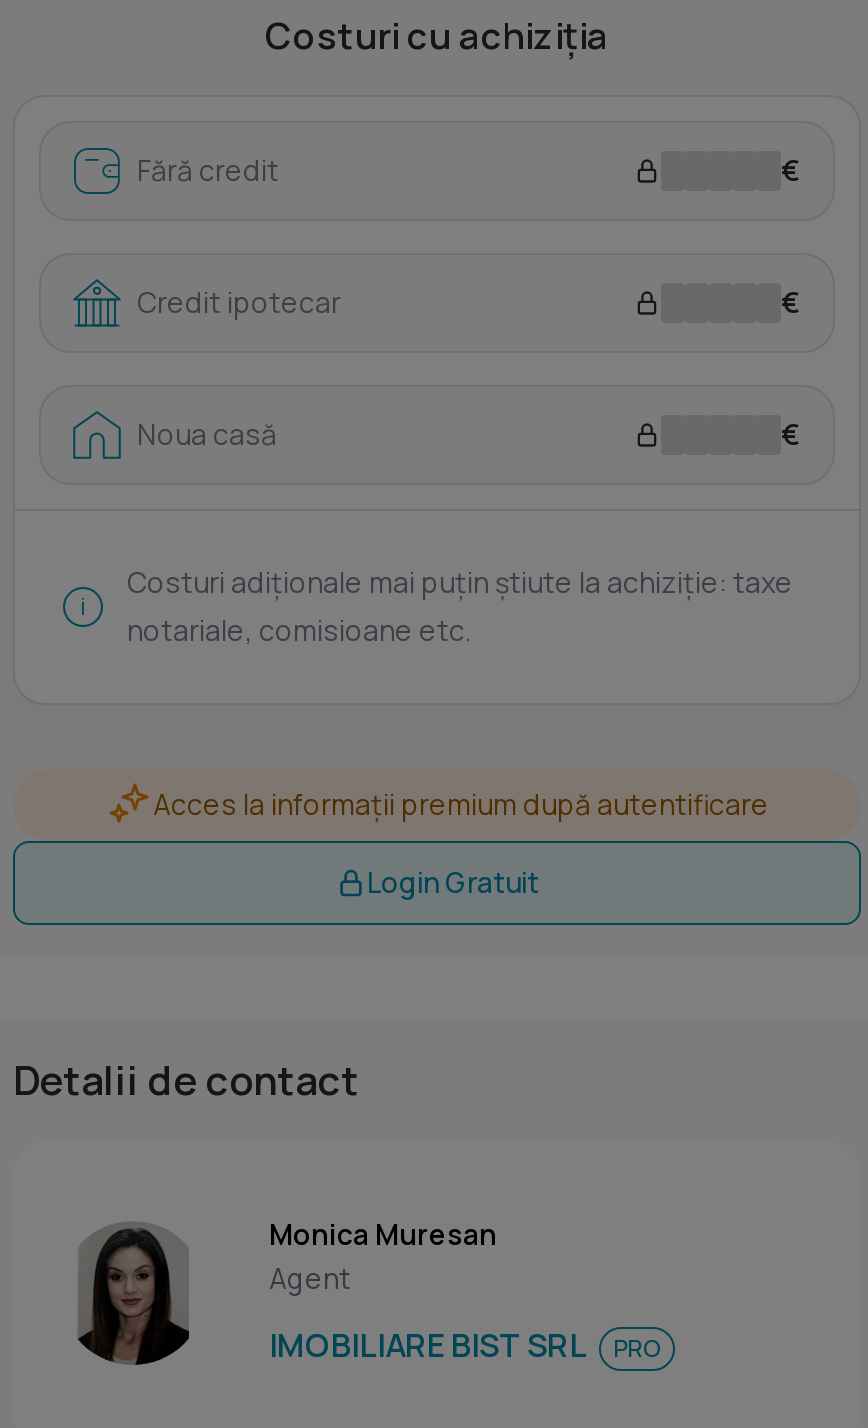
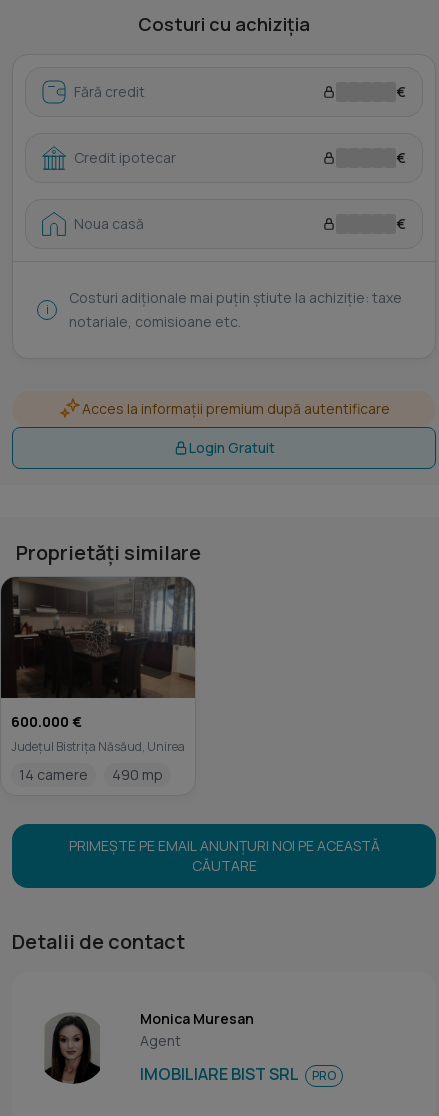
+ [image]
+ 600.000 €
+ Județul Bistrița Năsăud, Unirea
+ 14 camere
+ 490 mp

+ Proprietăți similare

+ PRIMEȘTE PE EMAIL ANUNȚURI NOI PE ACEASTĂ
+ CĂUTARE
